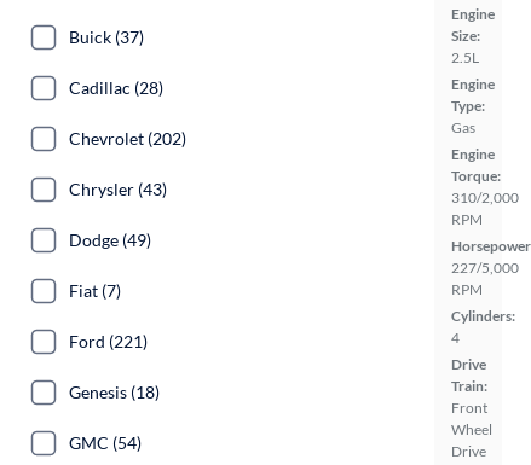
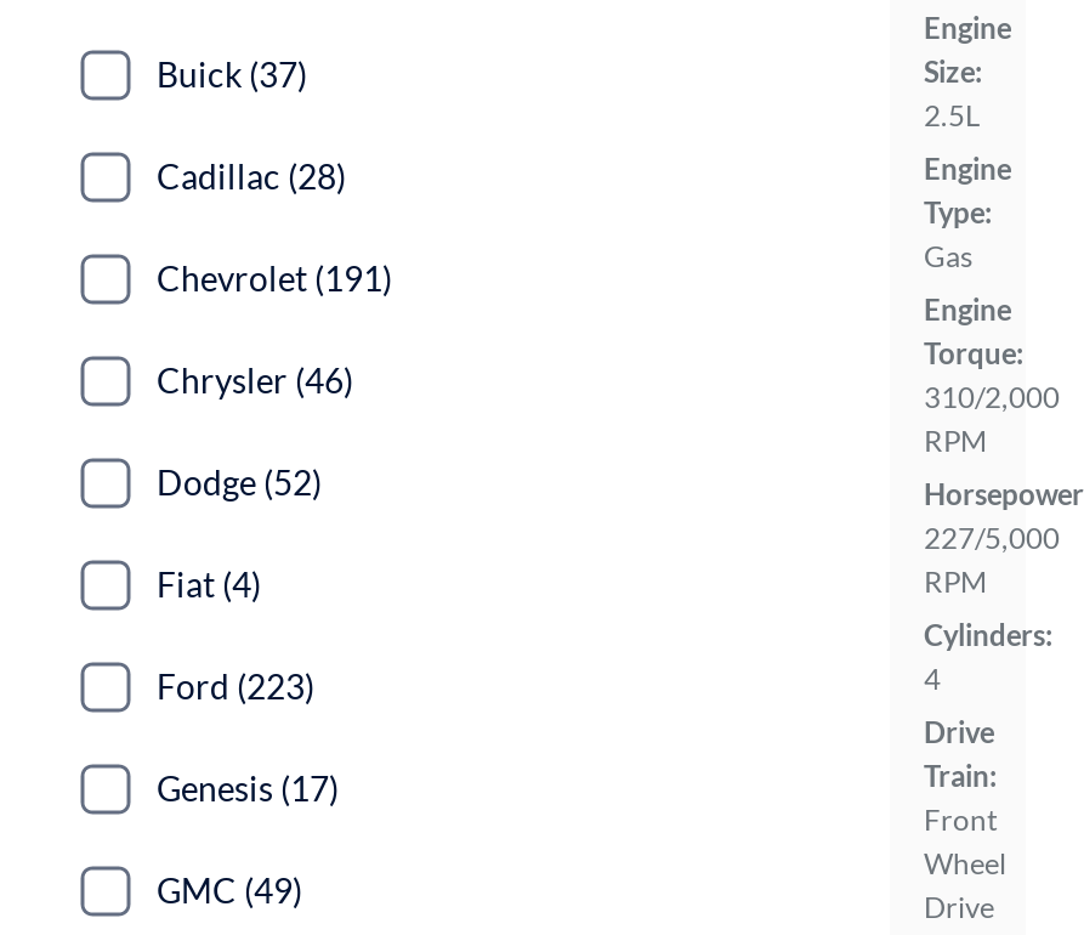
- Chevrolet (202)
+ Chevrolet (191)

- Chrysler (43)
+ Chrysler (46)

- Dodge (49)
+ Dodge (52)

- Fiat (7)
+ Fiat (4)

- Ford (221)
+ Ford (223)

- Genesis (18)
+ Genesis (17)

- GMC (54)
+ GMC (49)
